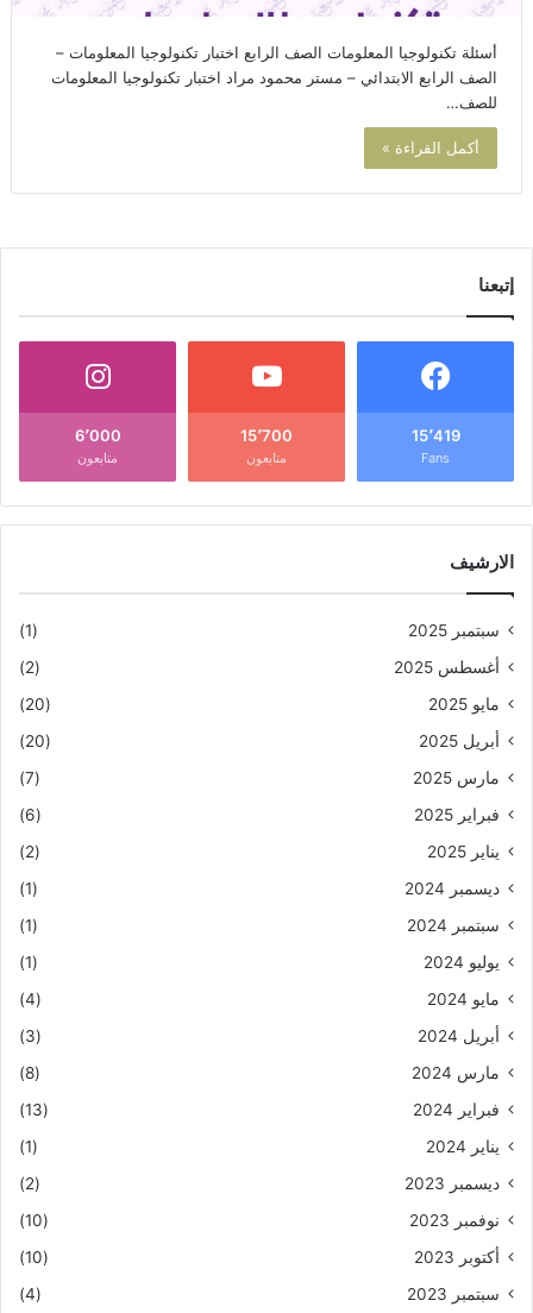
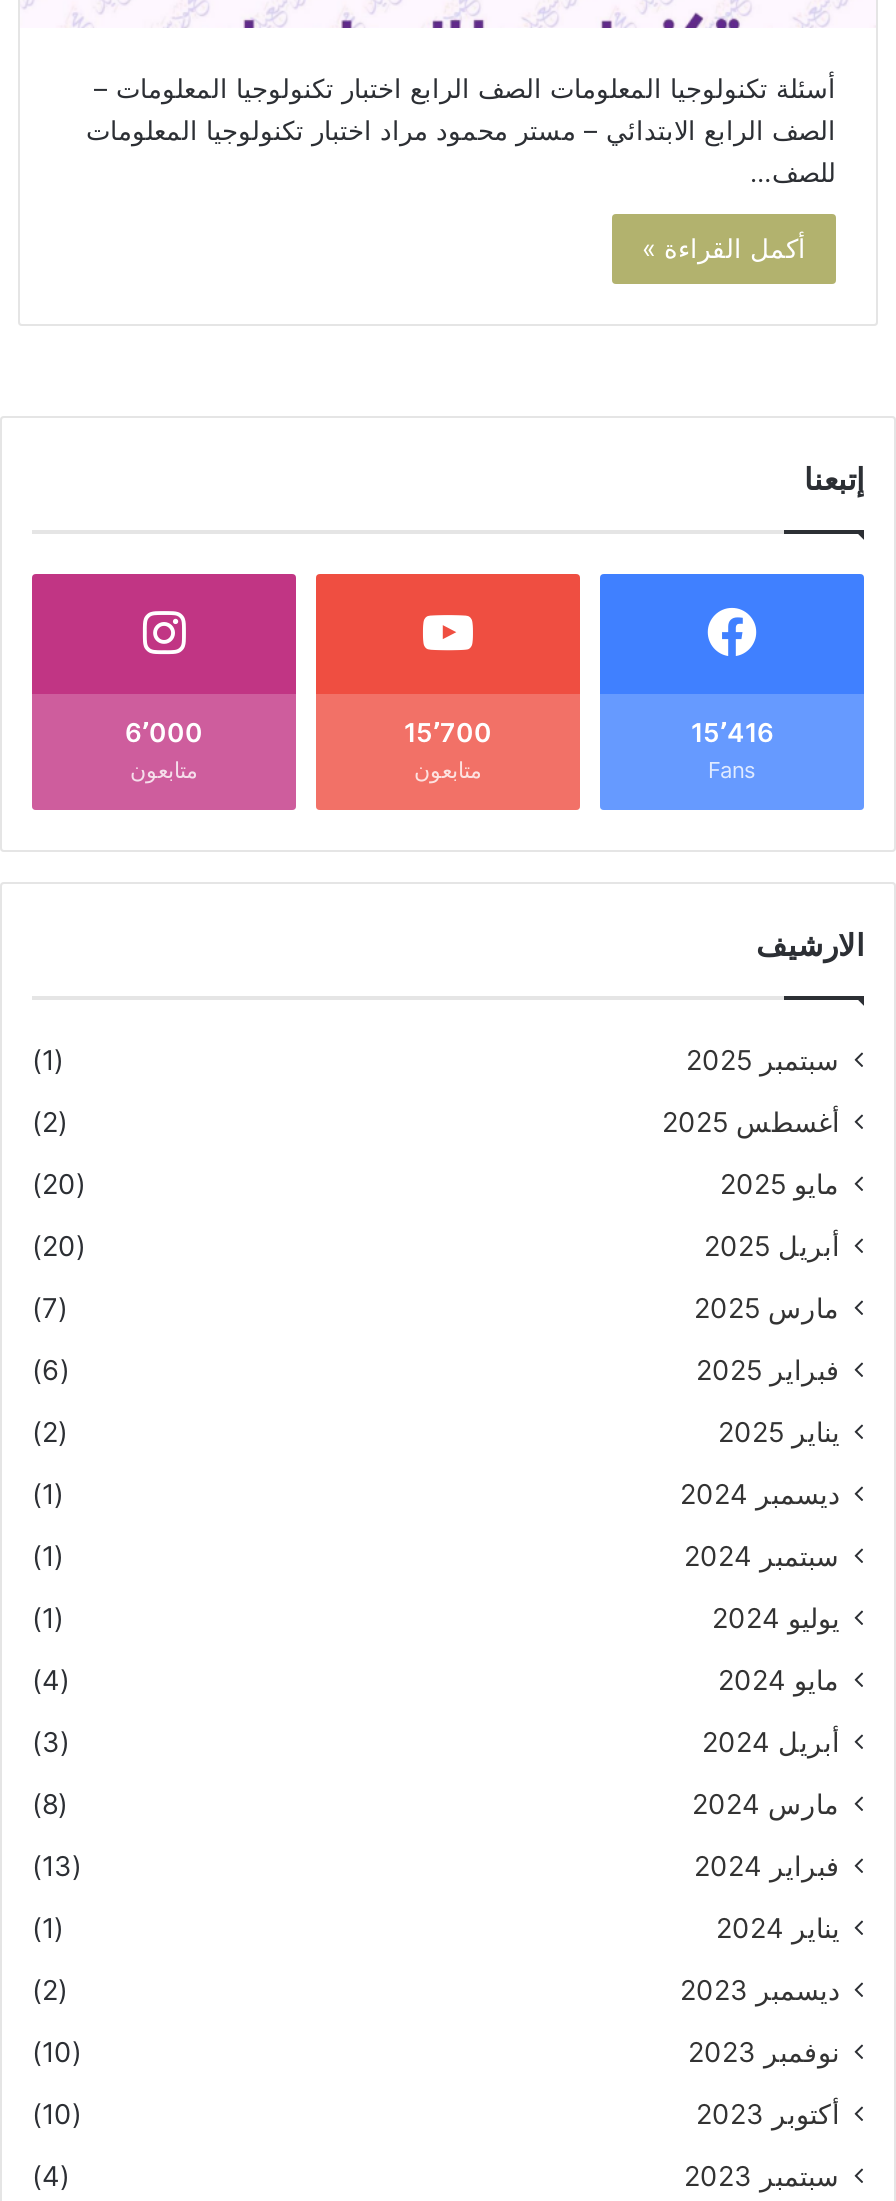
- 15٬419
+ 15٬416
